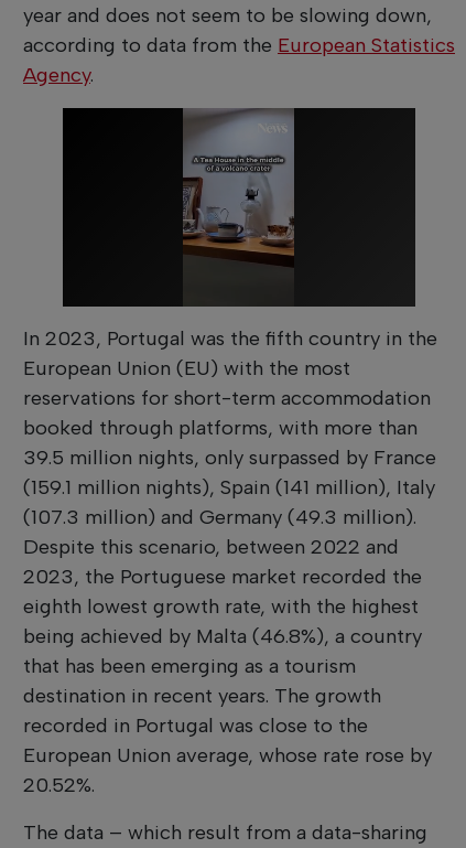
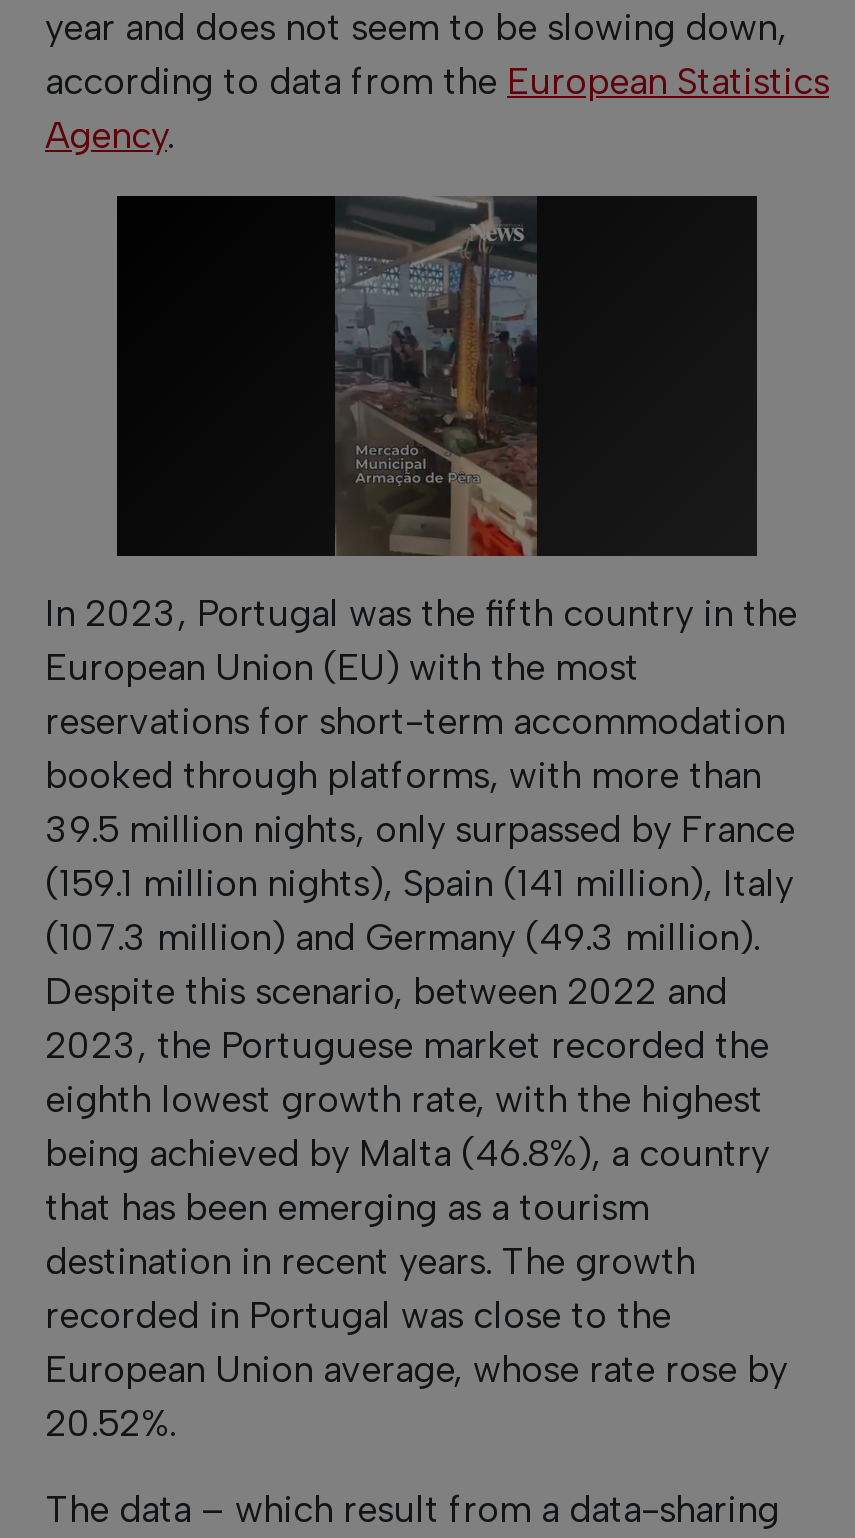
- [image]
+ [image]
